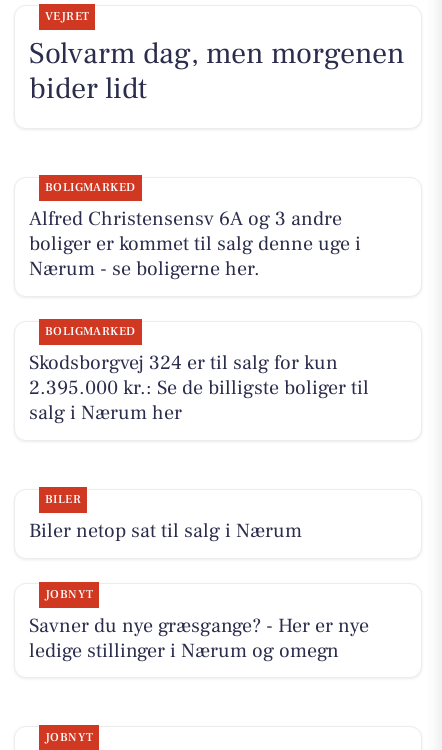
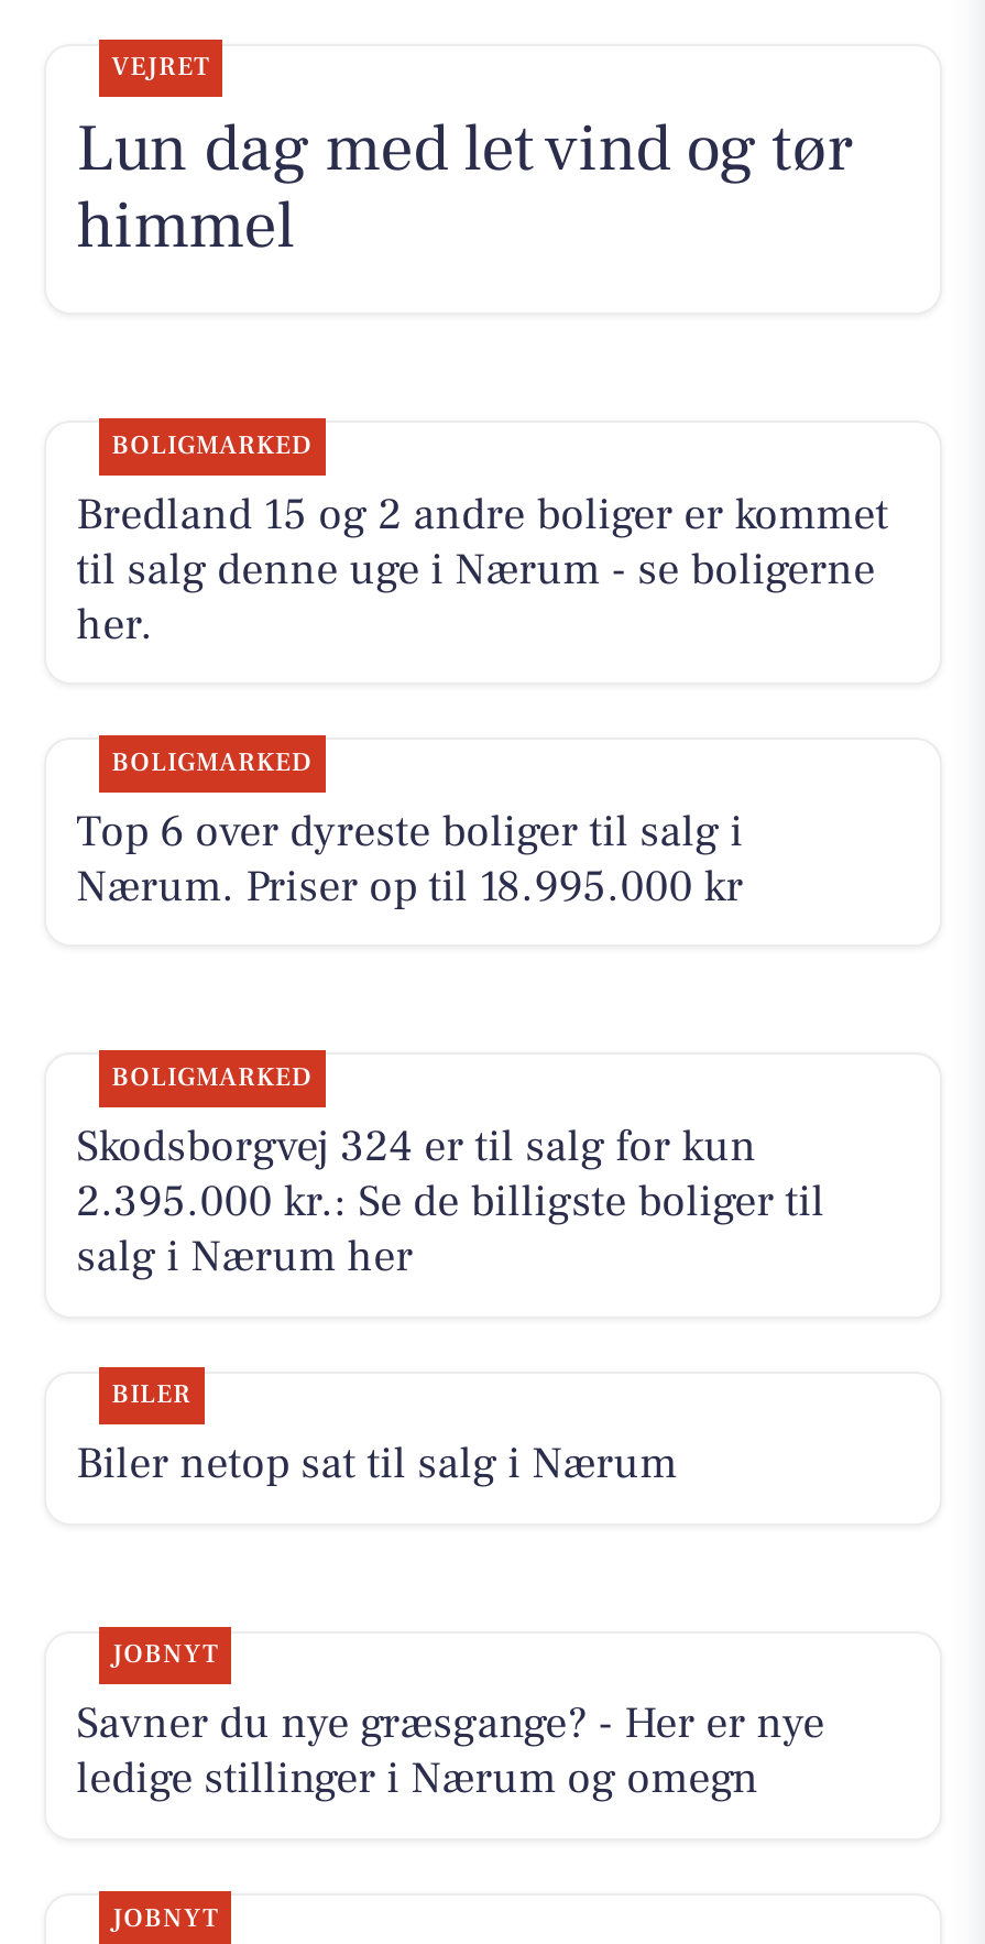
- Solvarm dag, men morgenen
- bider lidt
+ Lun dag med let vind og tør
+ himmel

- Alfred Christensensv 6A og 3 andre
- boliger er kommet til salg denne uge i
- Nærum - se boligerne her.
+ Bredland 15 og 2 andre boliger er kommet
+ til salg denne uge i Nærum - se boligerne
+ her.
+ BOLIGMARKED
+ Top 6 over dyreste boliger til salg i
+ Nærum. Priser op til 18.995.000 kr

moved down: BOLIGMARKED | Skodsborgvej 324 er til salg for kun | 2.395.000 kr.: Se de billigste boliger til | salg i Nærum her

moved down: JOBNYT | Savner du nye græsgange? - Her er nye | ledige stillinger i Nærum og omegn
